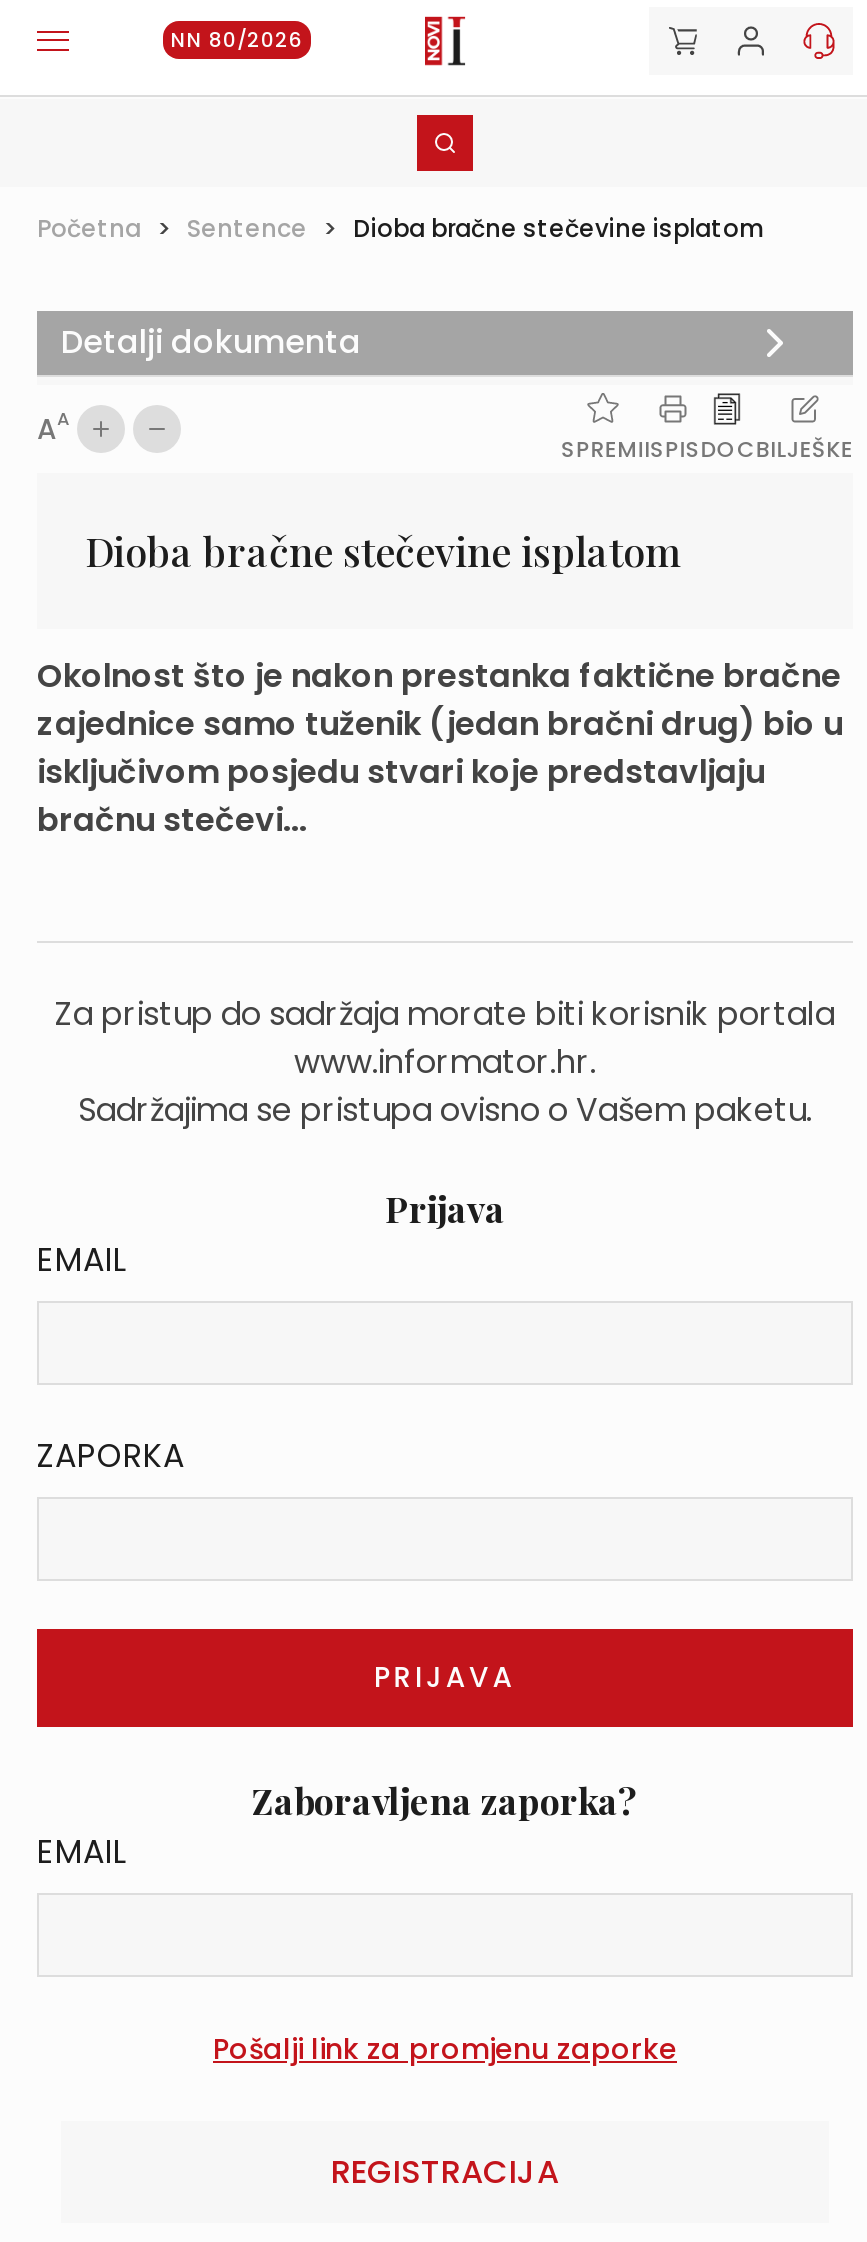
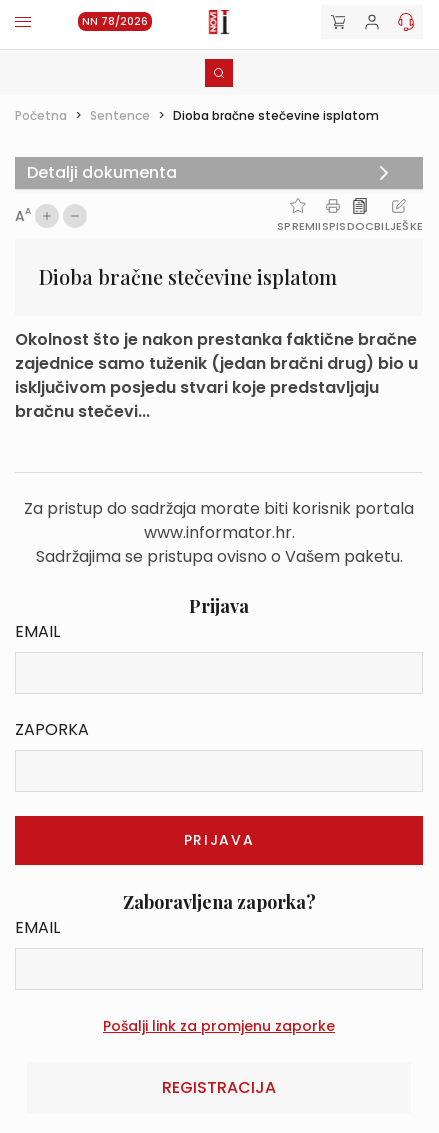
- NN 80/2026
+ NN 78/2026
